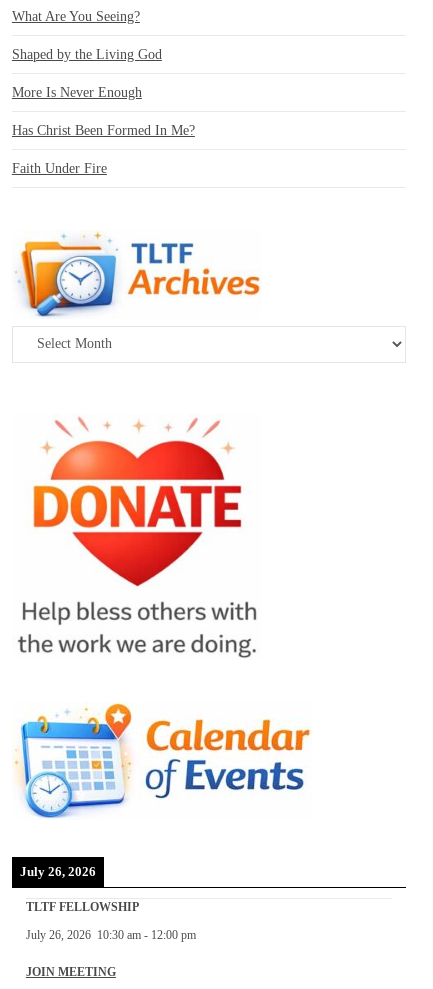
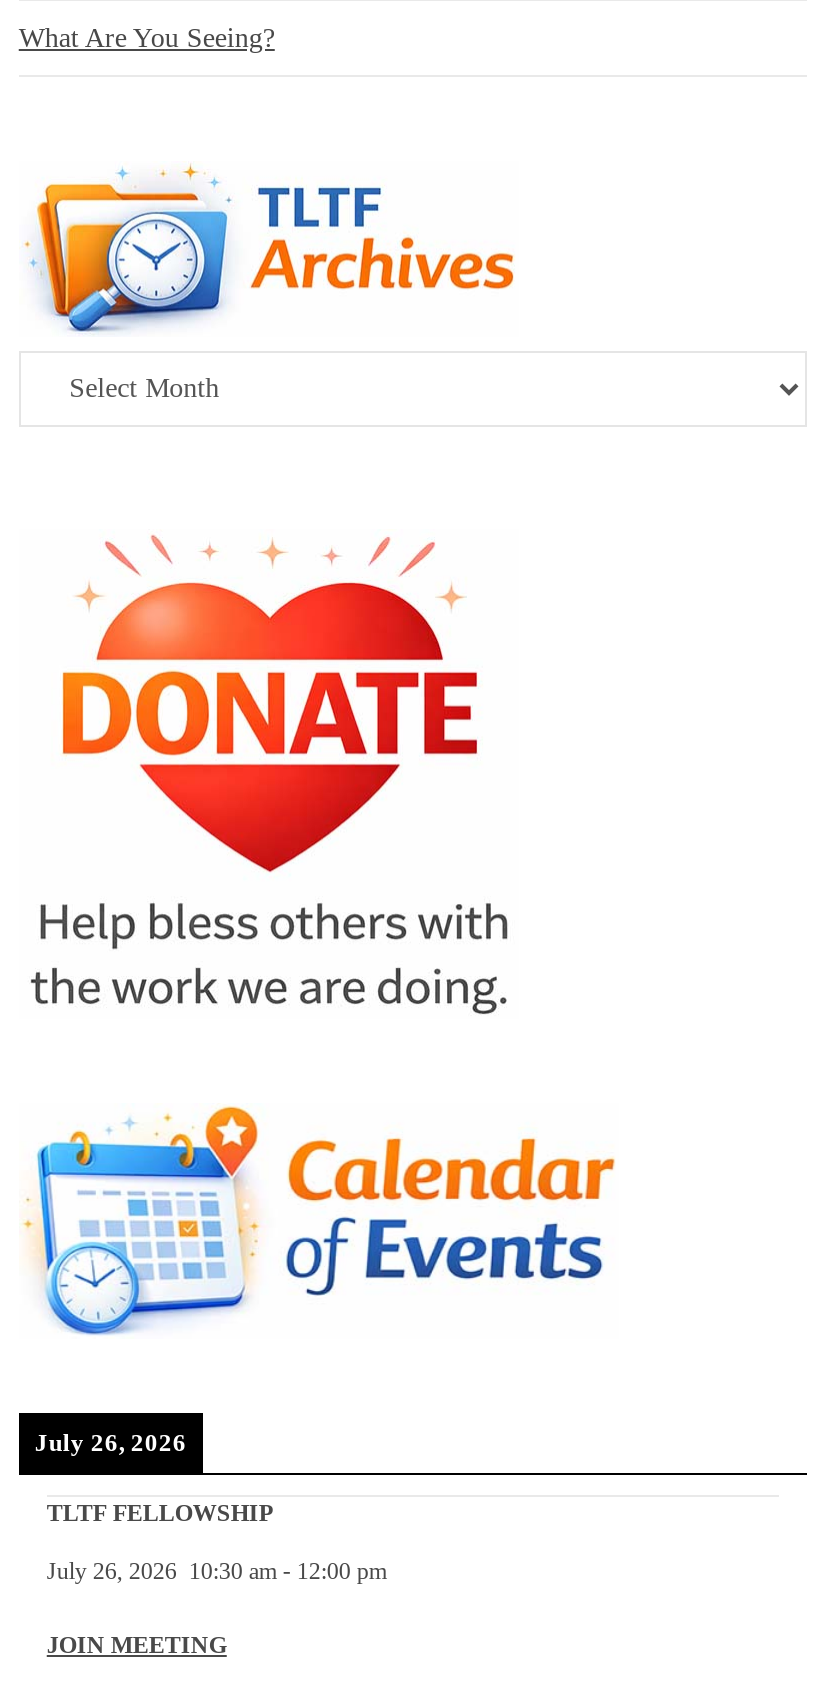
- Shaped by the Living God
- More Is Never Enough
- Has Christ Been Formed In Me?
- Faith Under Fire
